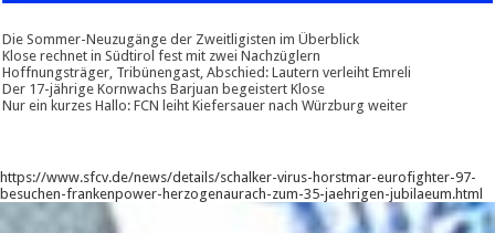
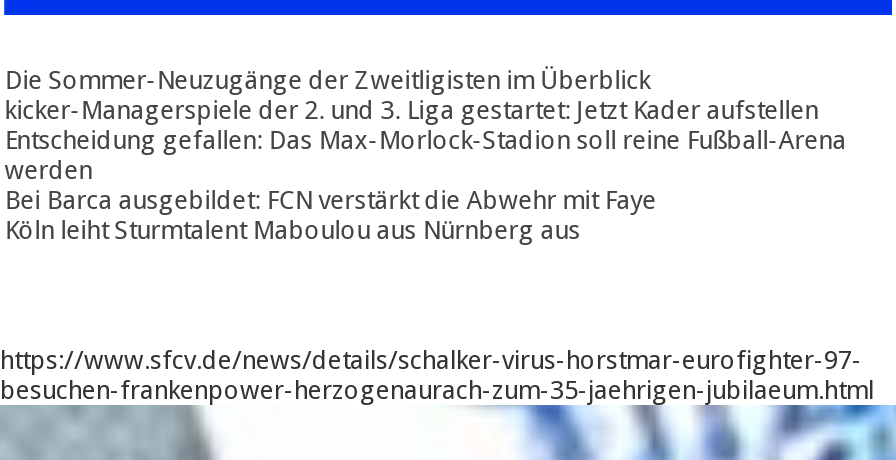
- Klose rechnet in Südtirol fest mit zwei Nachzüglern
- Hoffnungsträger, Tribünengast, Abschied: Lautern verleiht Emreli
- Der 17-jährige Kornwachs Barjuan begeistert Klose
- Nur ein kurzes Hallo: FCN leiht Kiefersauer nach Würzburg weiter
+ kicker-Managerspiele der 2. und 3. Liga gestartet: Jetzt Kader aufstellen
+ Entscheidung gefallen: Das Max-Morlock-Stadion soll reine Fußball-Arena
+ werden
+ Bei Barca ausgebildet: FCN verstärkt die Abwehr mit Faye
+ Köln leiht Sturmtalent Maboulou aus Nürnberg aus
